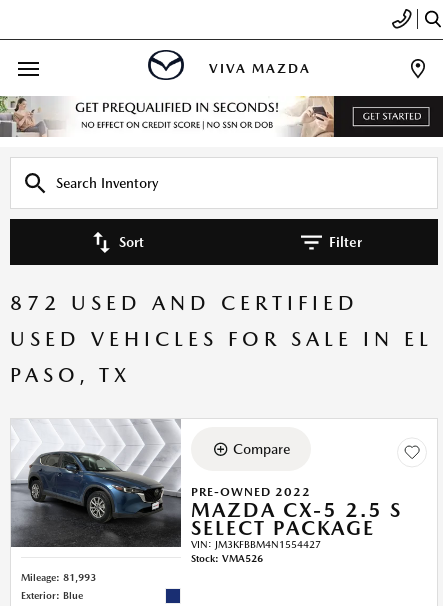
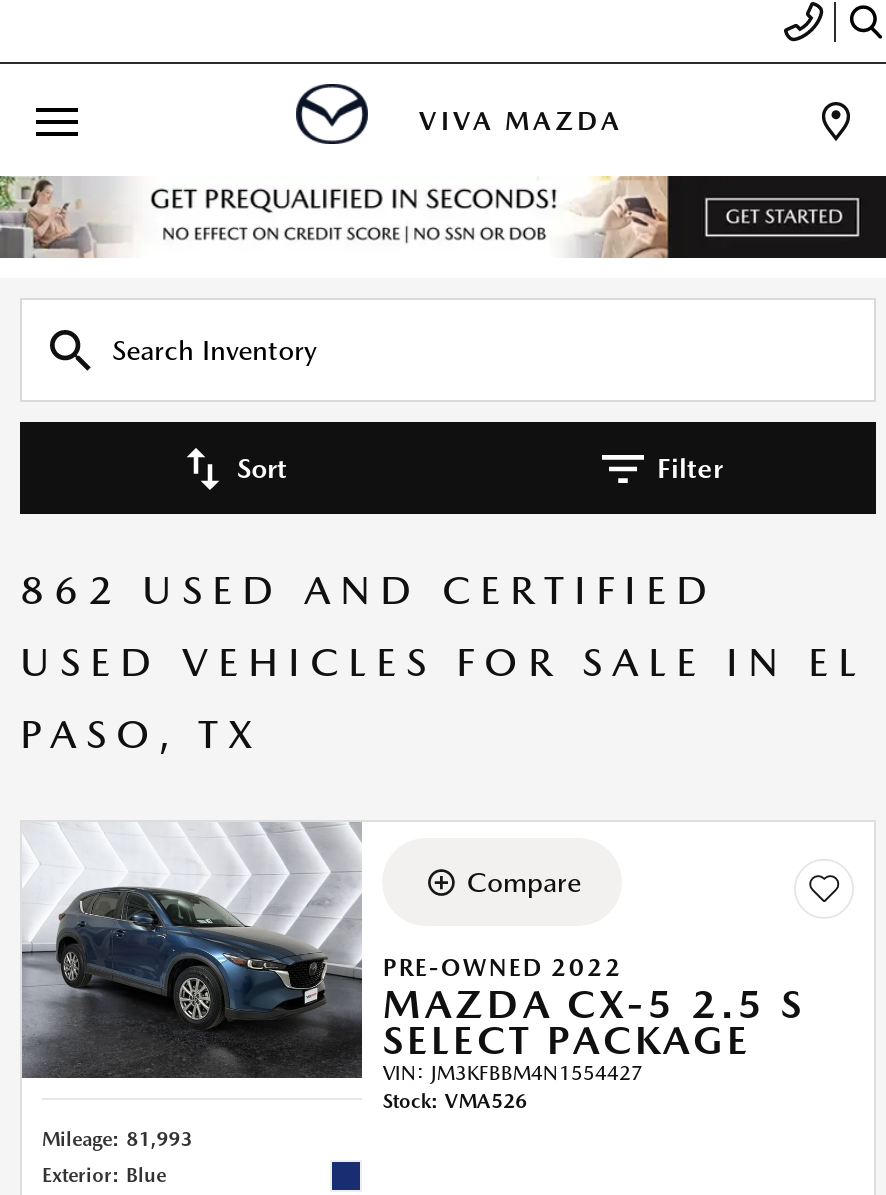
- 872 USED AND CERTIFIED
+ 862 USED AND CERTIFIED
